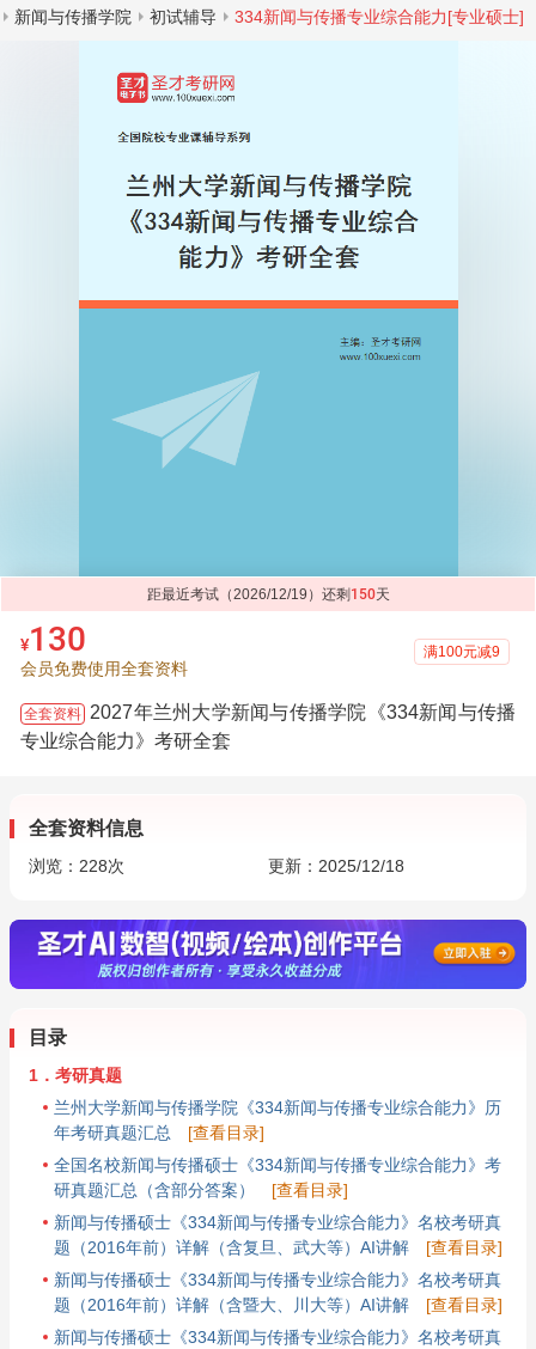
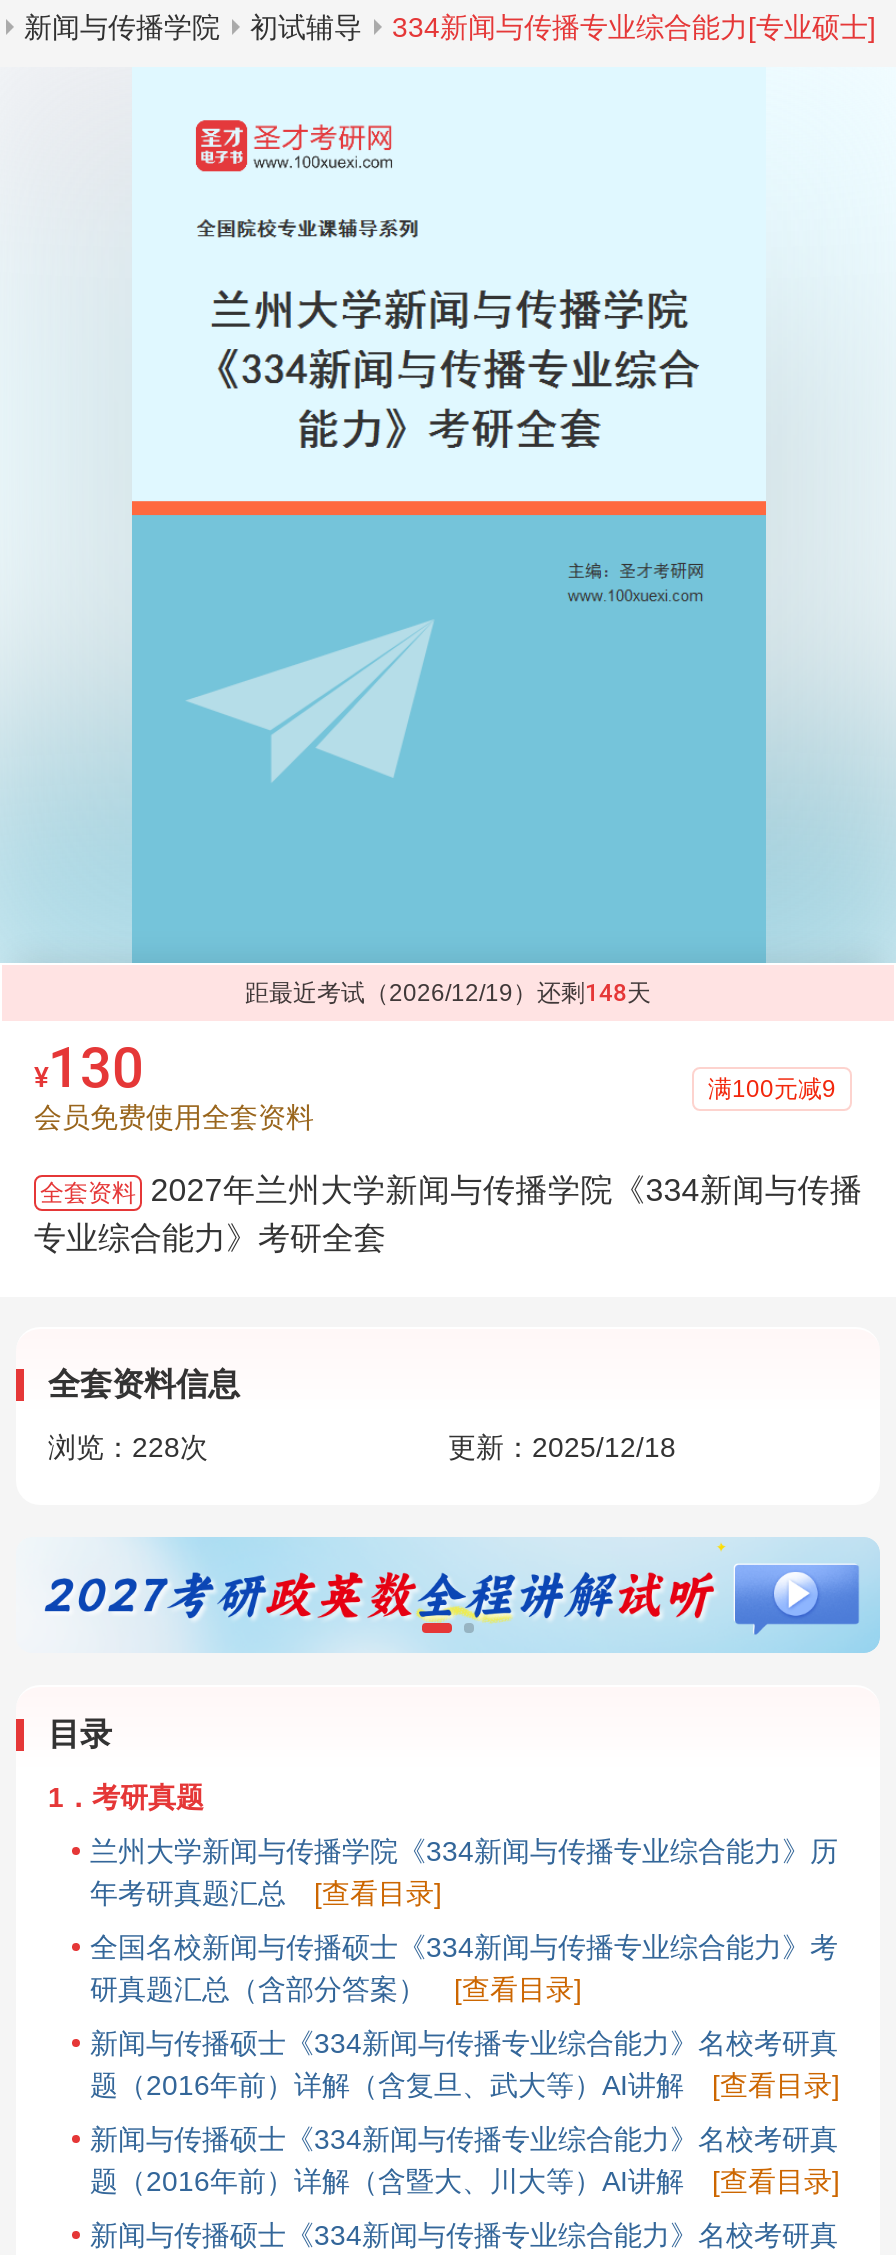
- 距最近考试（2026/12/19）还剩150天
+ 距最近考试（2026/12/19）还剩148天

- [image]
+ [image]
